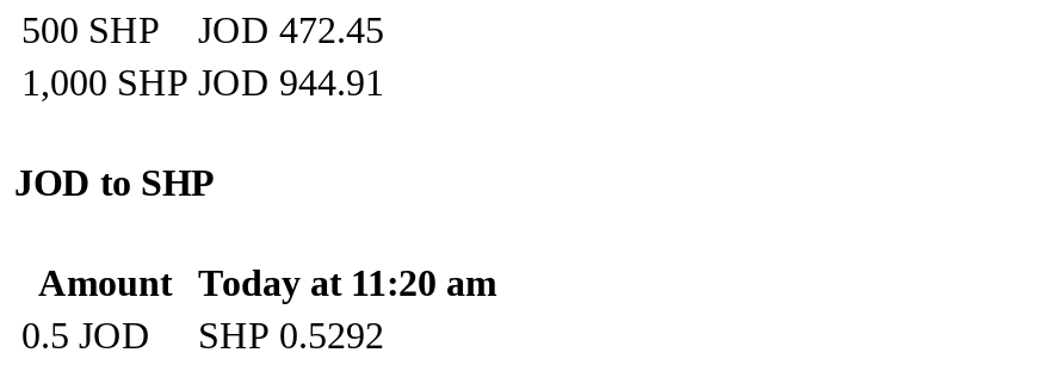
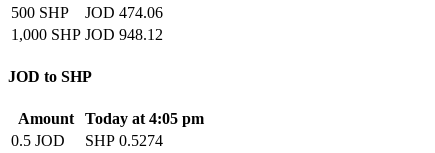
- 500 SHP JOD 472.45
+ 500 SHP JOD 474.06

- 1,000 SHP JOD 944.91
+ 1,000 SHP JOD 948.12

- Amount Today at 11:20 am
+ Amount Today at 4:05 pm

- 0.5 JOD SHP 0.5292
+ 0.5 JOD SHP 0.5274
